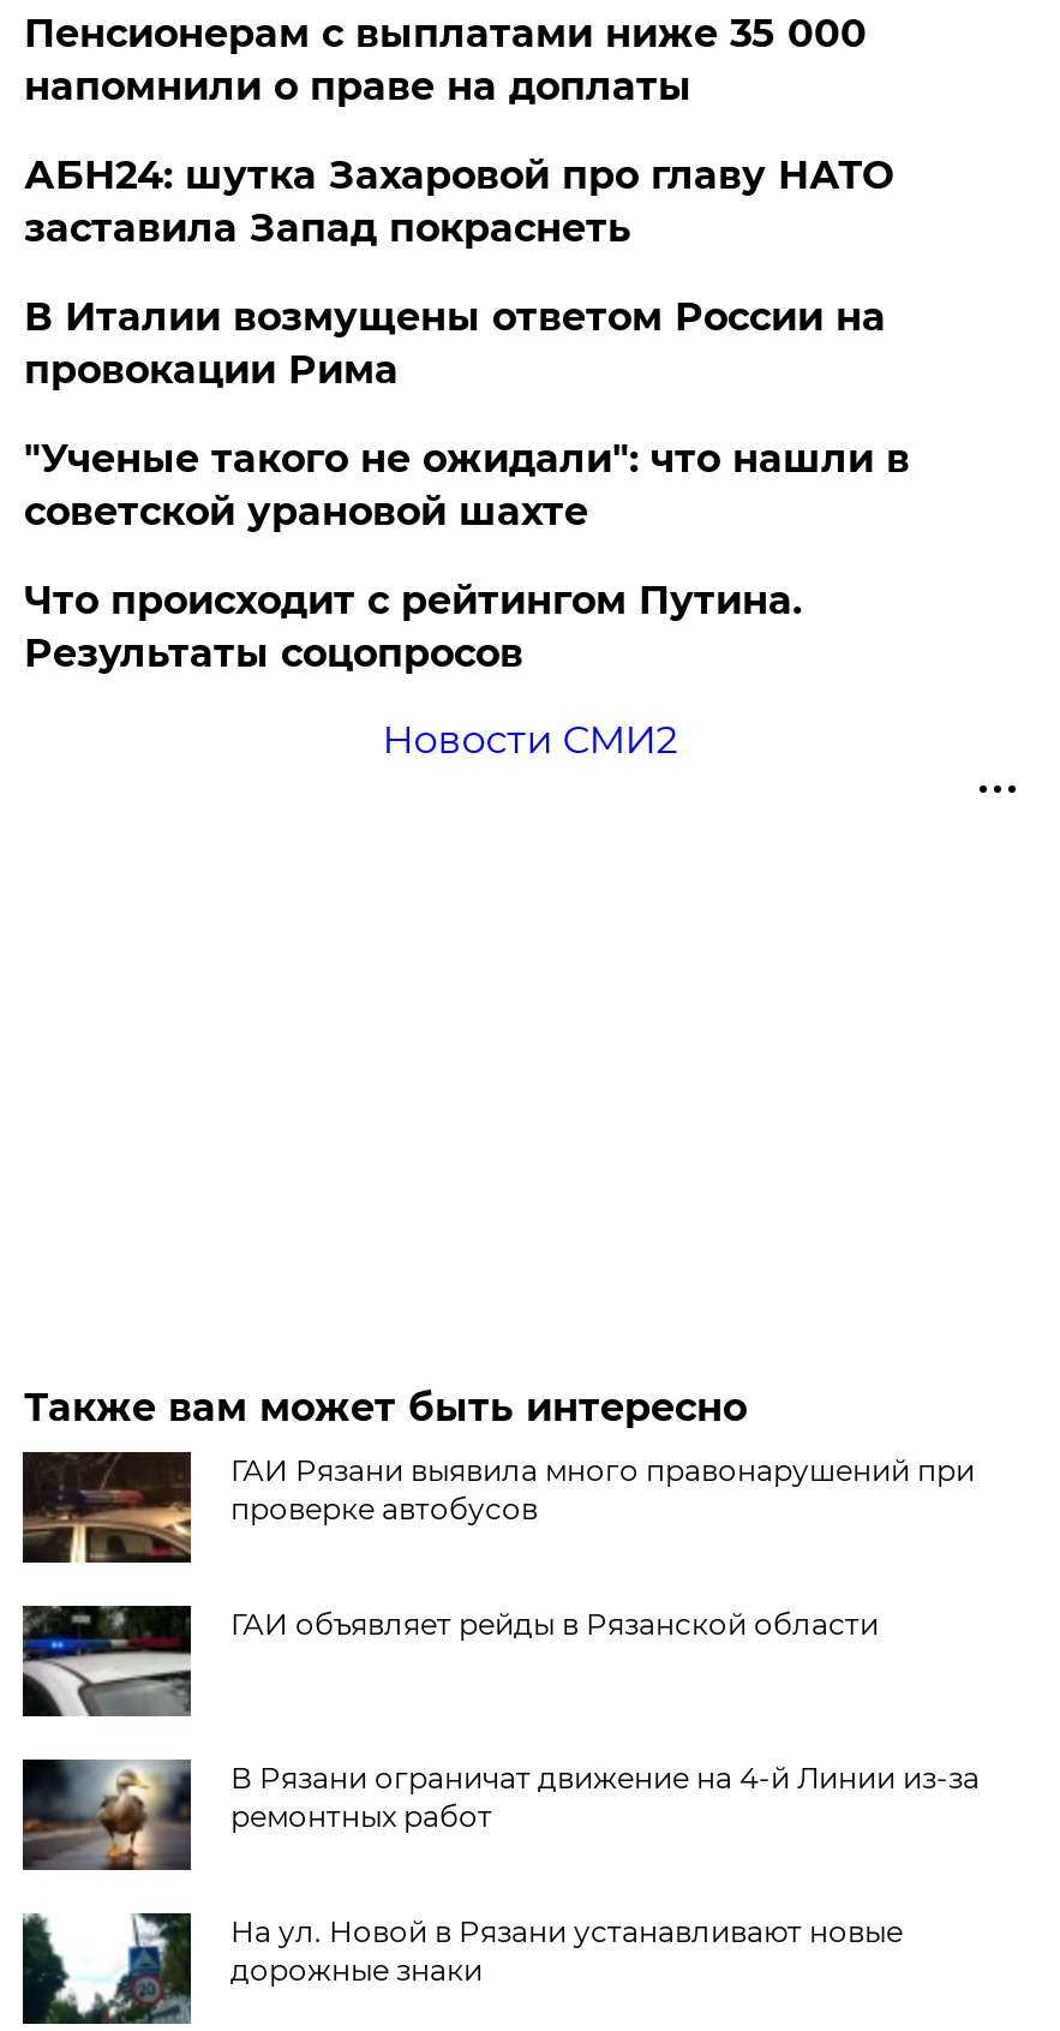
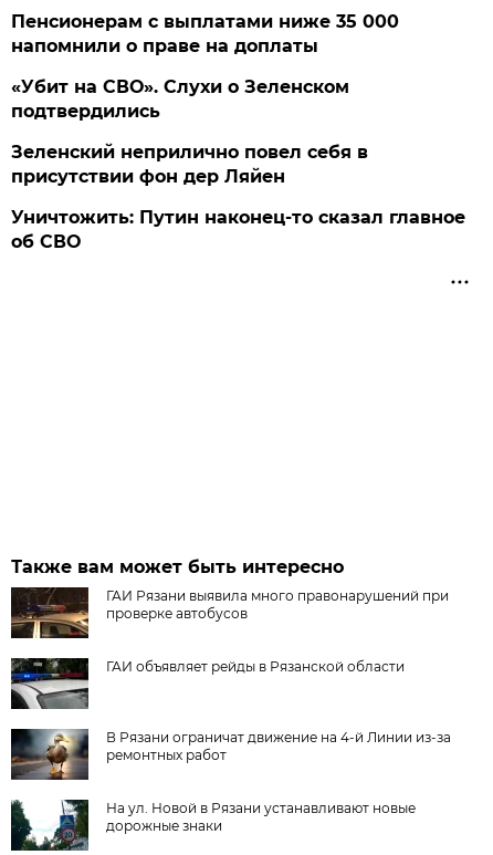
- АБН24: шутка Захаровой про главу НАТО
- заставила Запад покраснеть
- В Италии возмущены ответом России на
- провокации Рима
- "Ученые такого не ожидали": что нашли в
- советской урановой шахте
- Что происходит с рейтингом Путина.
- Результаты соцопросов
- Новости СМИ2
+ «Убит на СВО». Слухи о Зеленском
+ подтвердились
+ Зеленский неприлично повел cебя в
+ присутствии фон дер Ляйен
+ Уничтожить: Путин наконец-то сказал главное
+ об СВО
